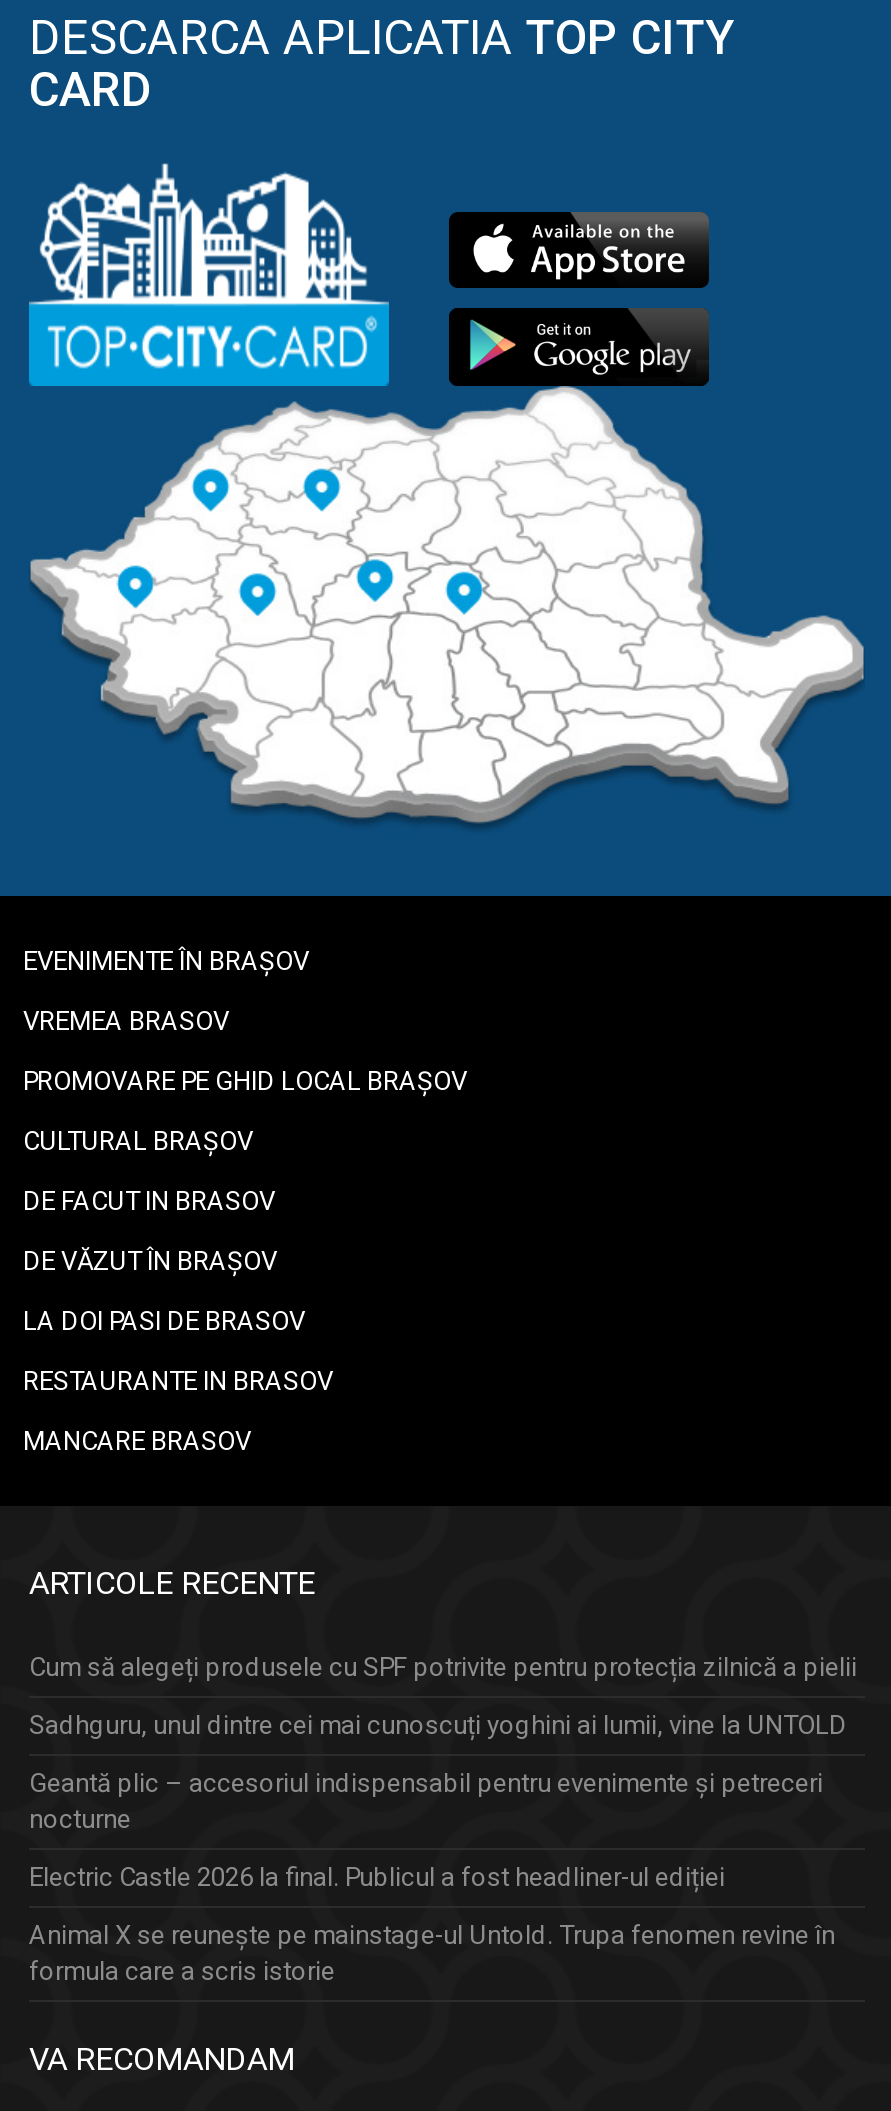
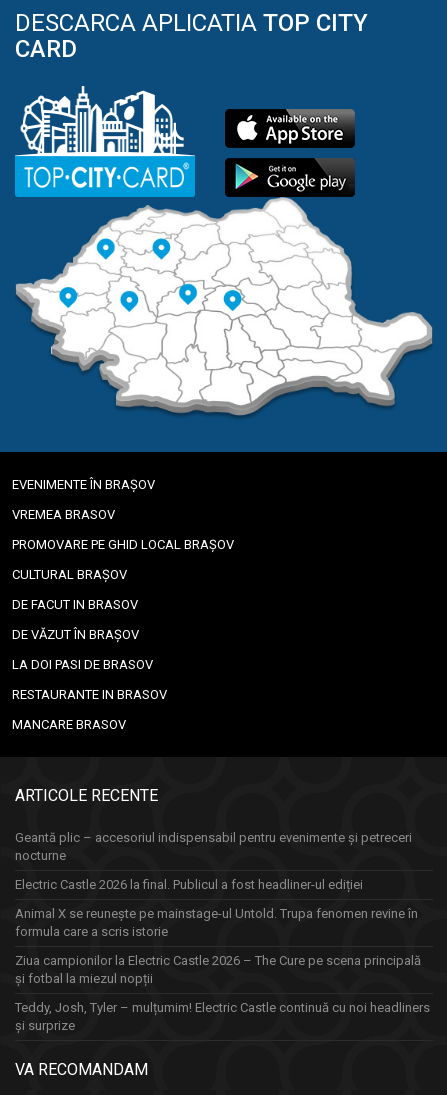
- Cum să alegeți produsele cu SPF potrivite pentru protecția zilnică a pielii
- Sadhguru, unul dintre cei mai cunoscuți yoghini ai lumii, vine la UNTOLD

moved up: Geantă plic – accesoriul indispensabil pentru evenimente și petreceri | nocturne | Electric Castle 2026 la final. Publicul a fost headliner-ul ediției | Animal X se reunește pe mainstage-ul Untold. Trupa fenomen revine în | formula care a scris istorie

+ Ziua campionilor la Electric Castle 2026 – The Cure pe scena principală
+ și fotbal la miezul nopții
+ Teddy, Josh, Tyler – mulțumim! Electric Castle continuă cu noi headliners
+ și surprize
